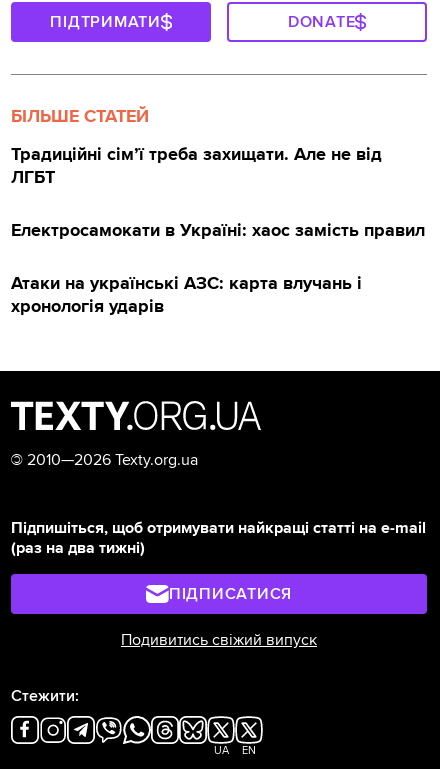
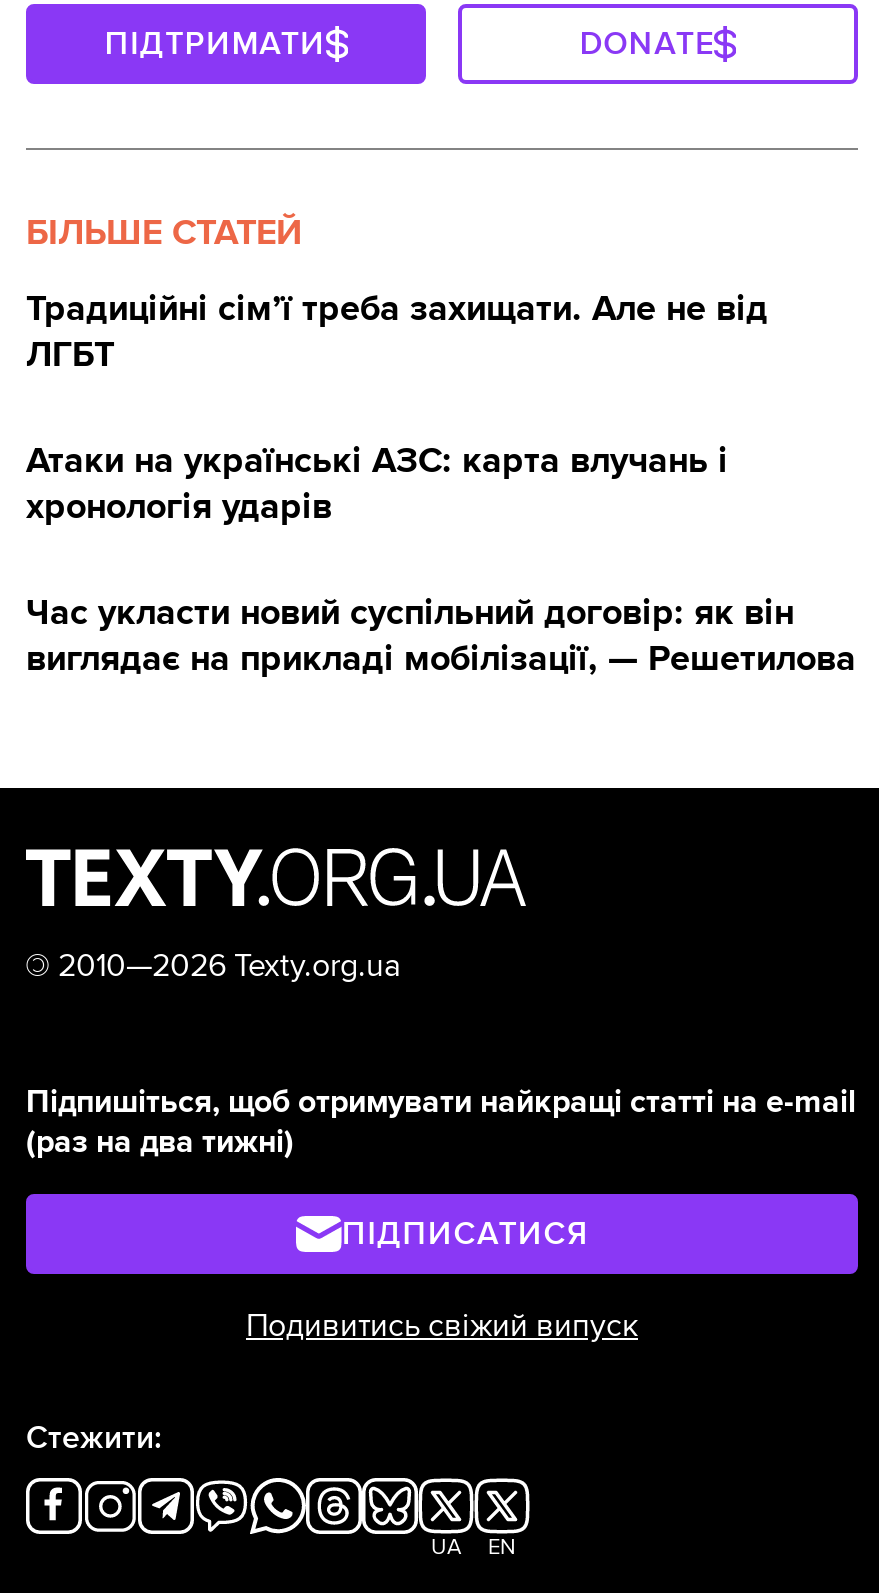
- Електросамокати в Україні: хаос замість правил

moved up: Атаки на українські АЗС: карта влучань і | хронологія ударів

+ Час укласти новий суспільний договір: як він
+ виглядає на прикладі мобілізації, — Решетилова
